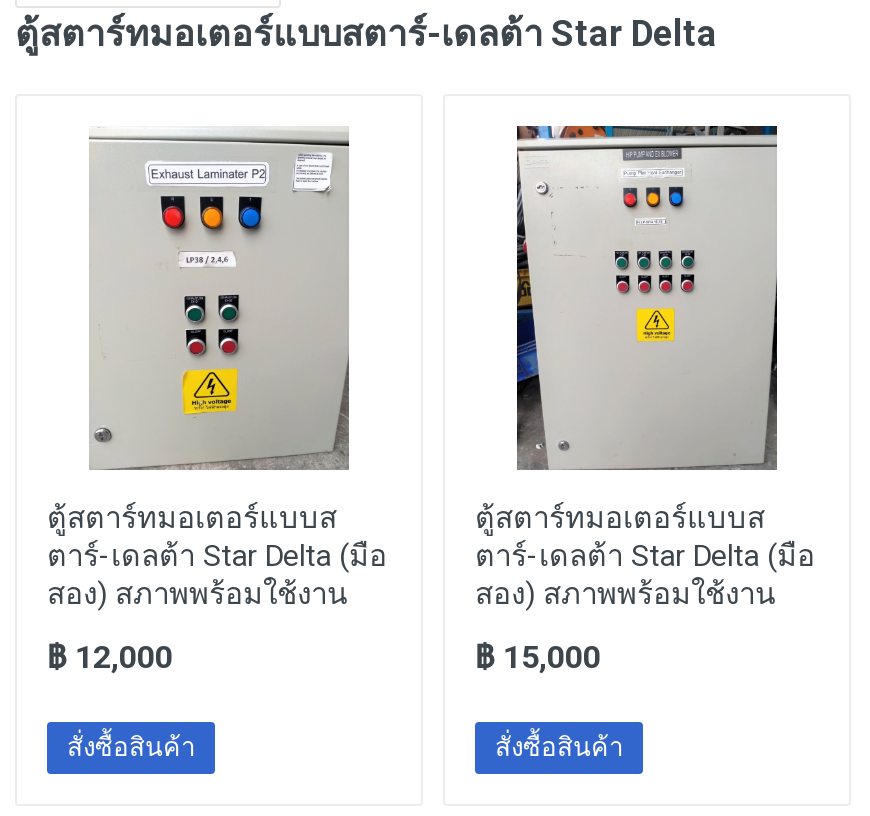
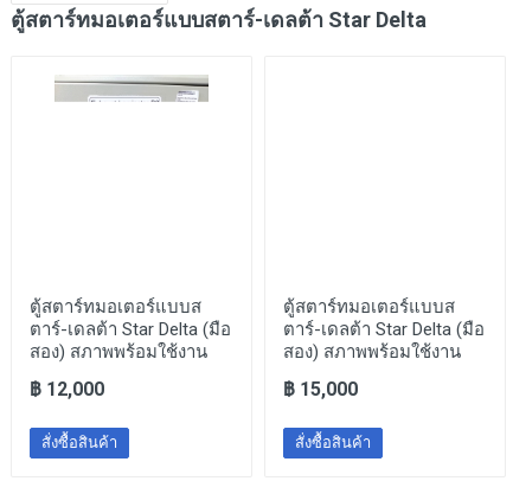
- [image]

- [image]
